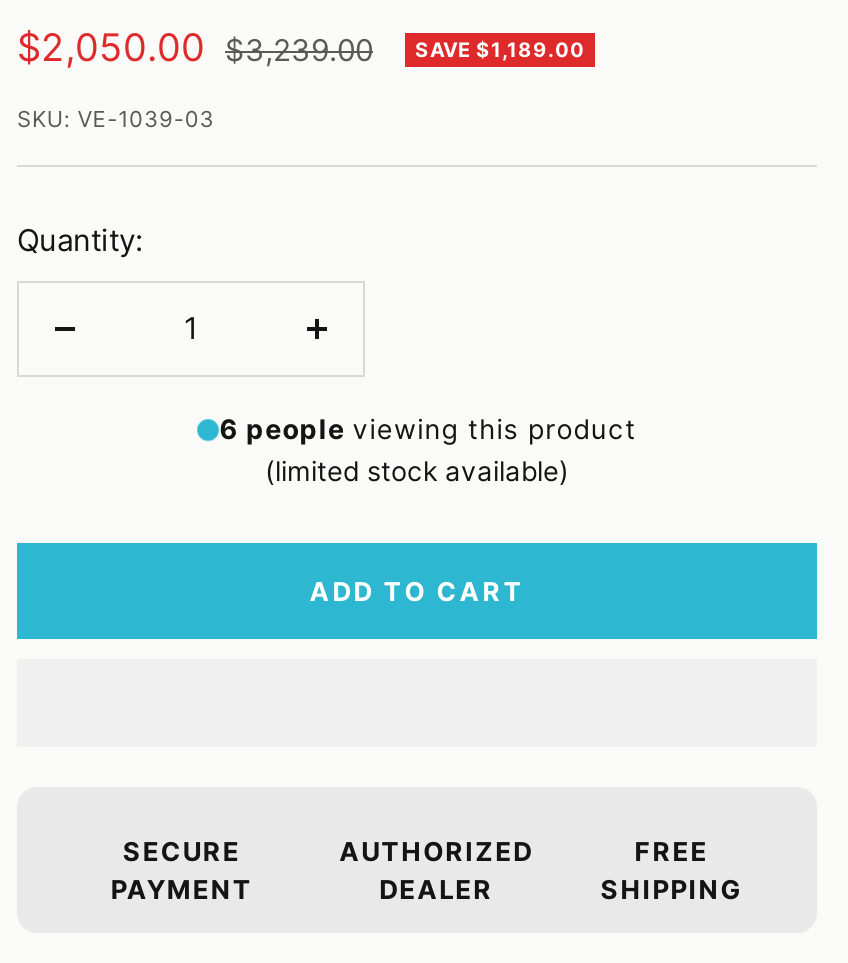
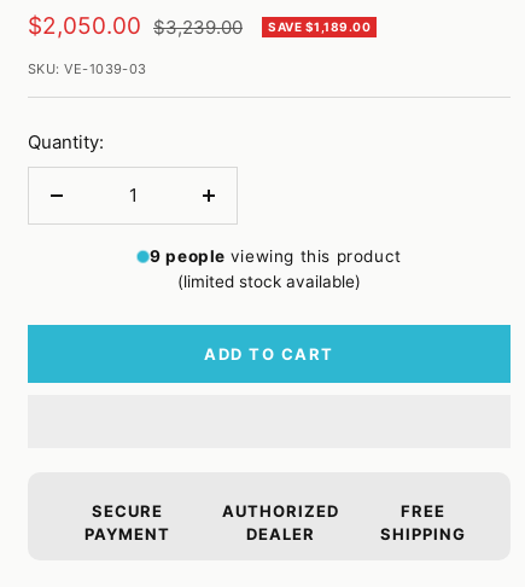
- 6 people viewing this product
+ 9 people viewing this product
